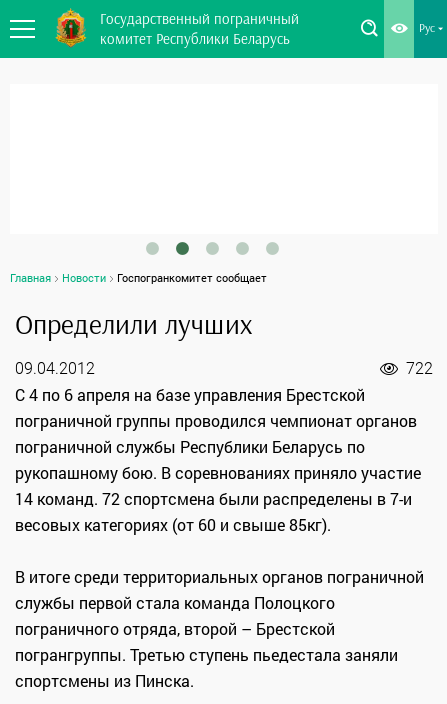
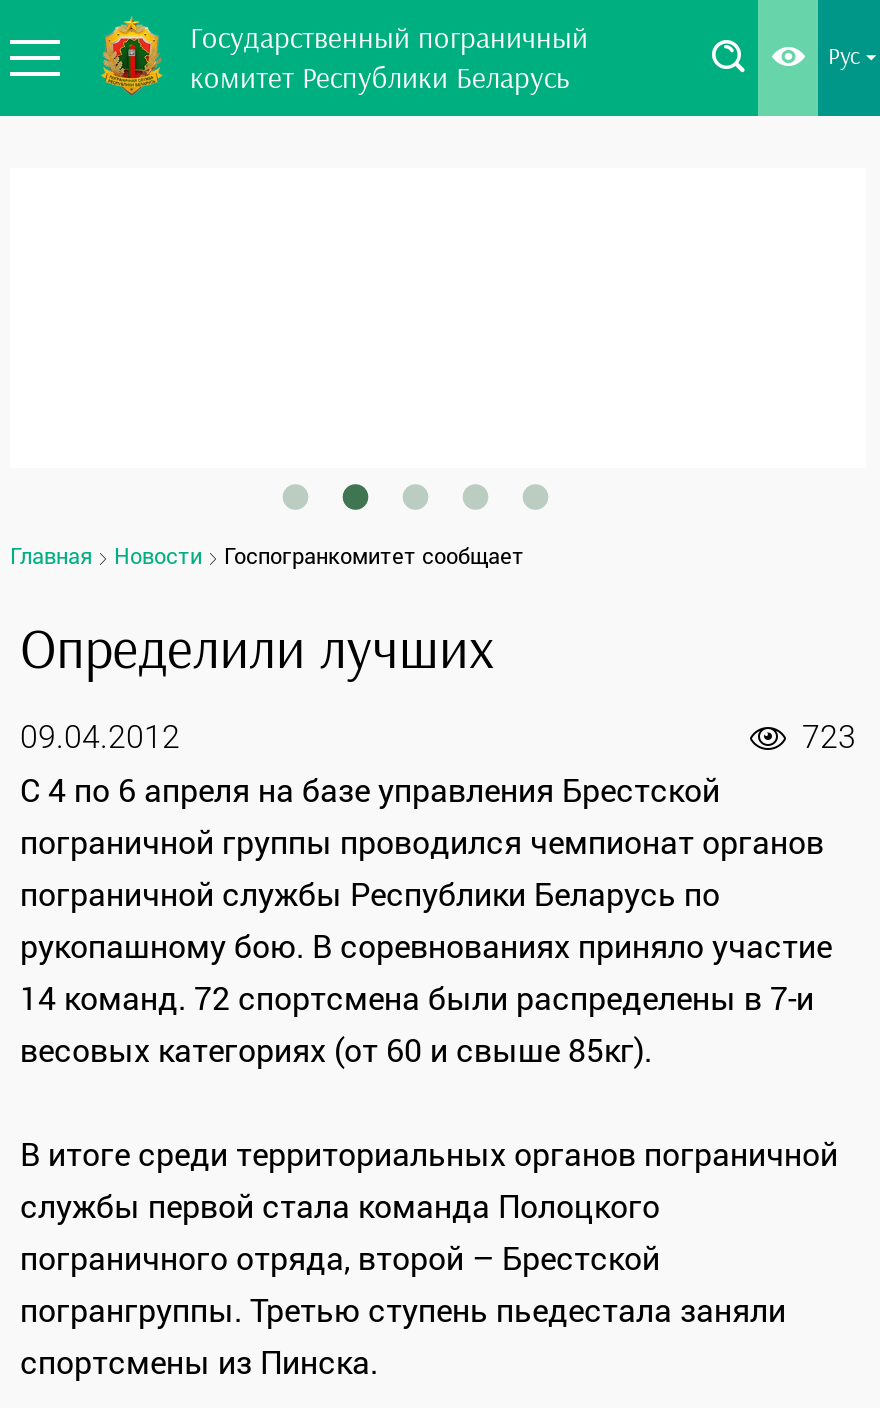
- 722
+ 723
